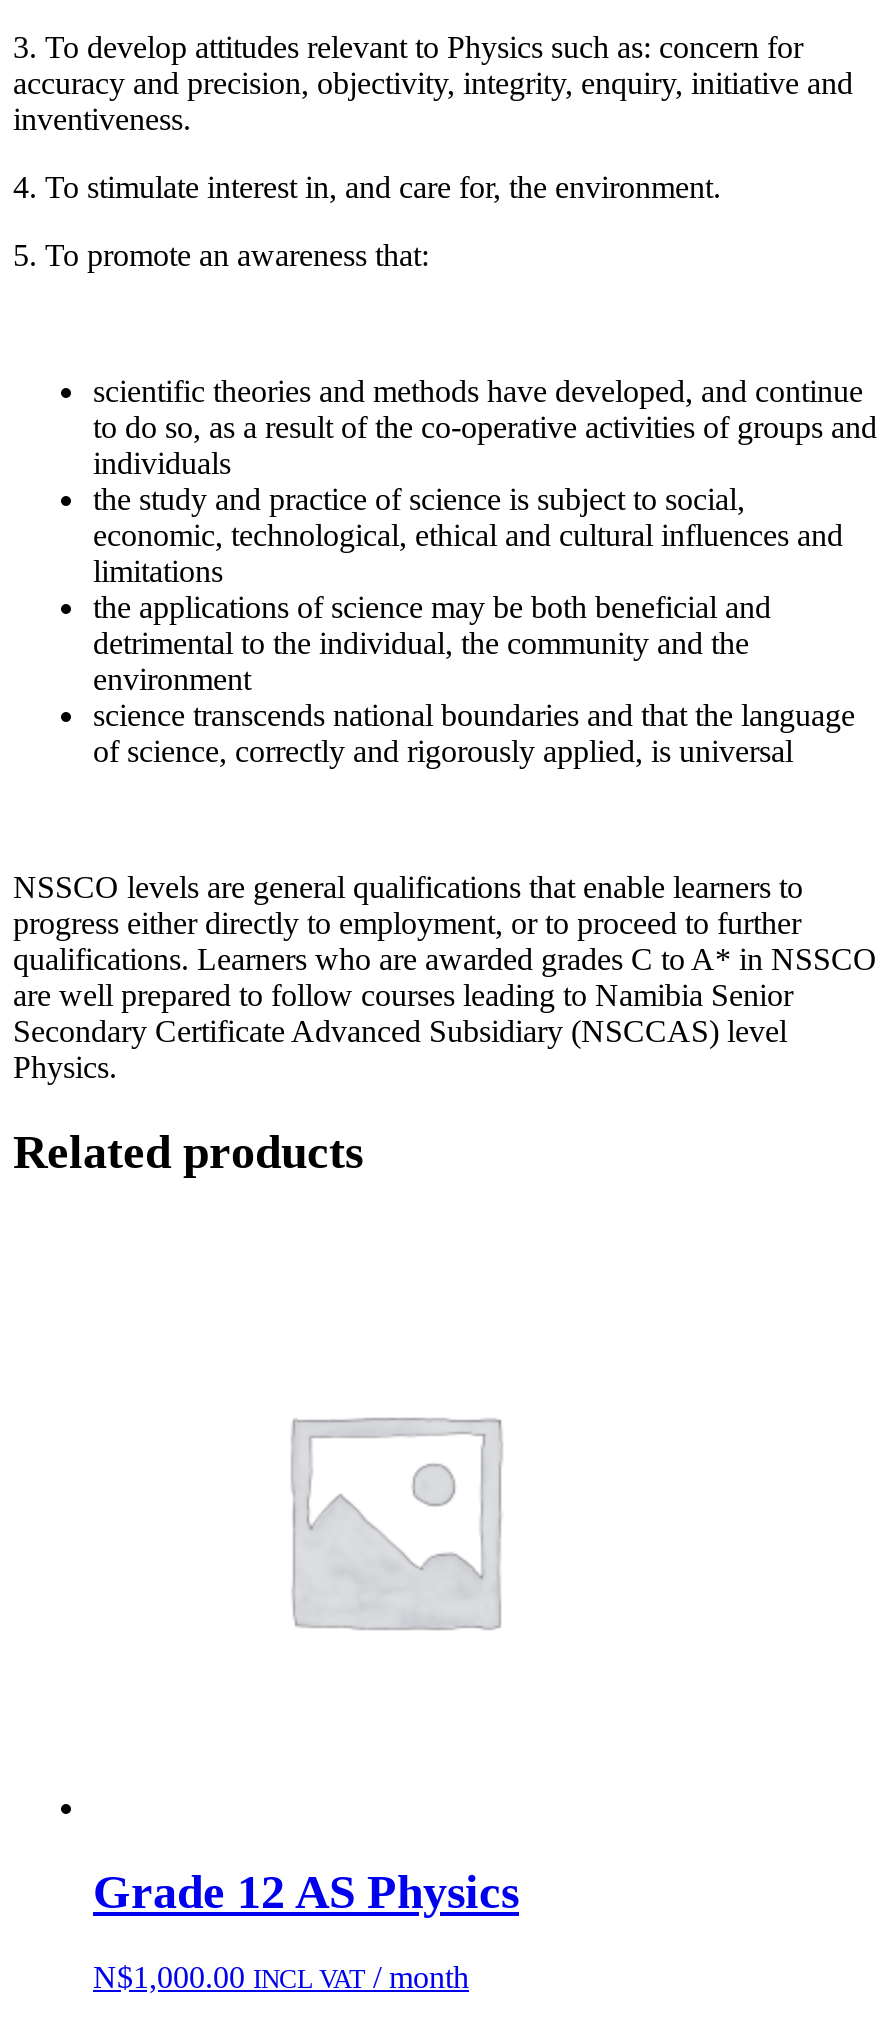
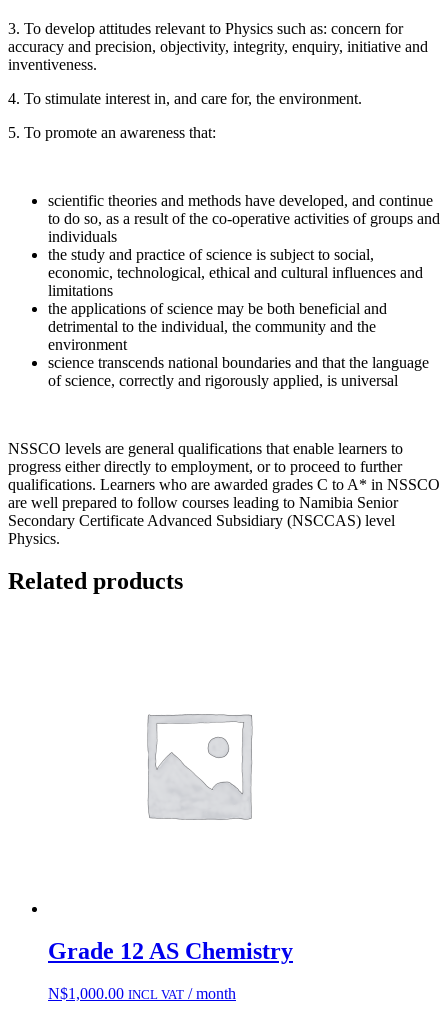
- Grade 12 AS Physics
+ Grade 12 AS Chemistry
